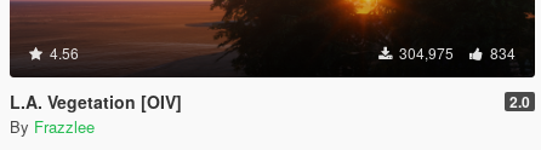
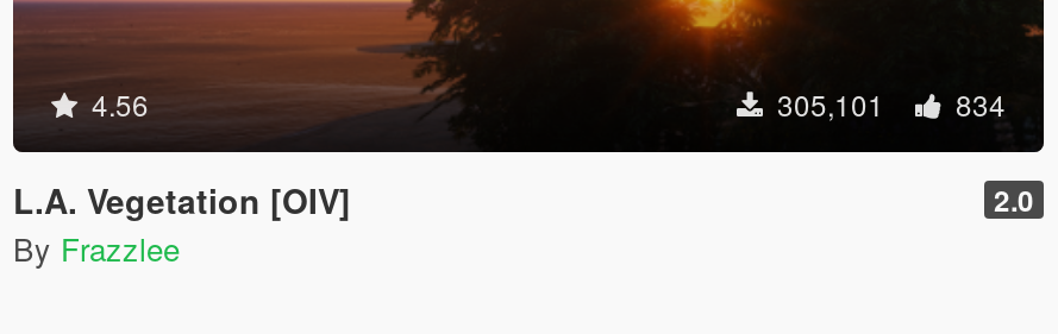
- 304,975 834
+ 305,101 834
